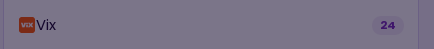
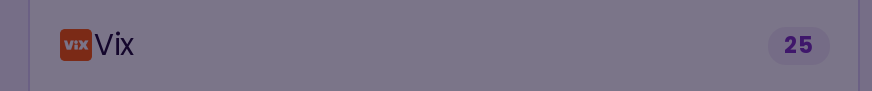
- 24
+ 25
